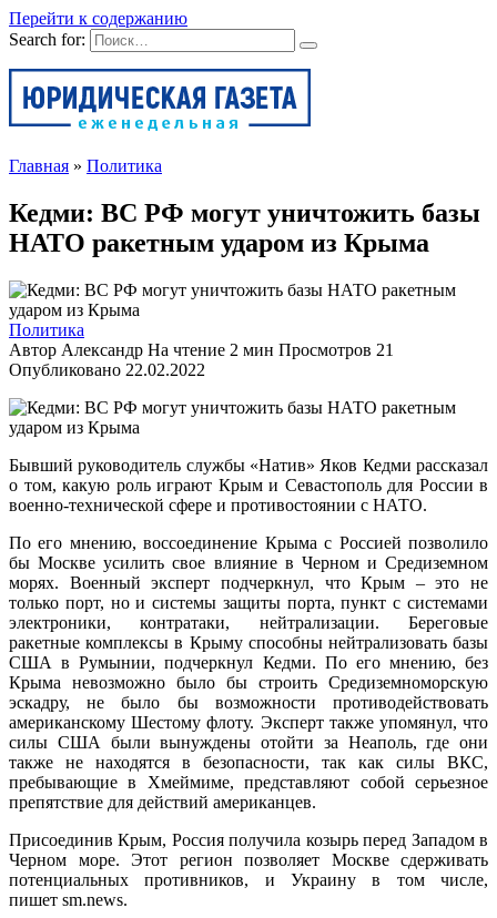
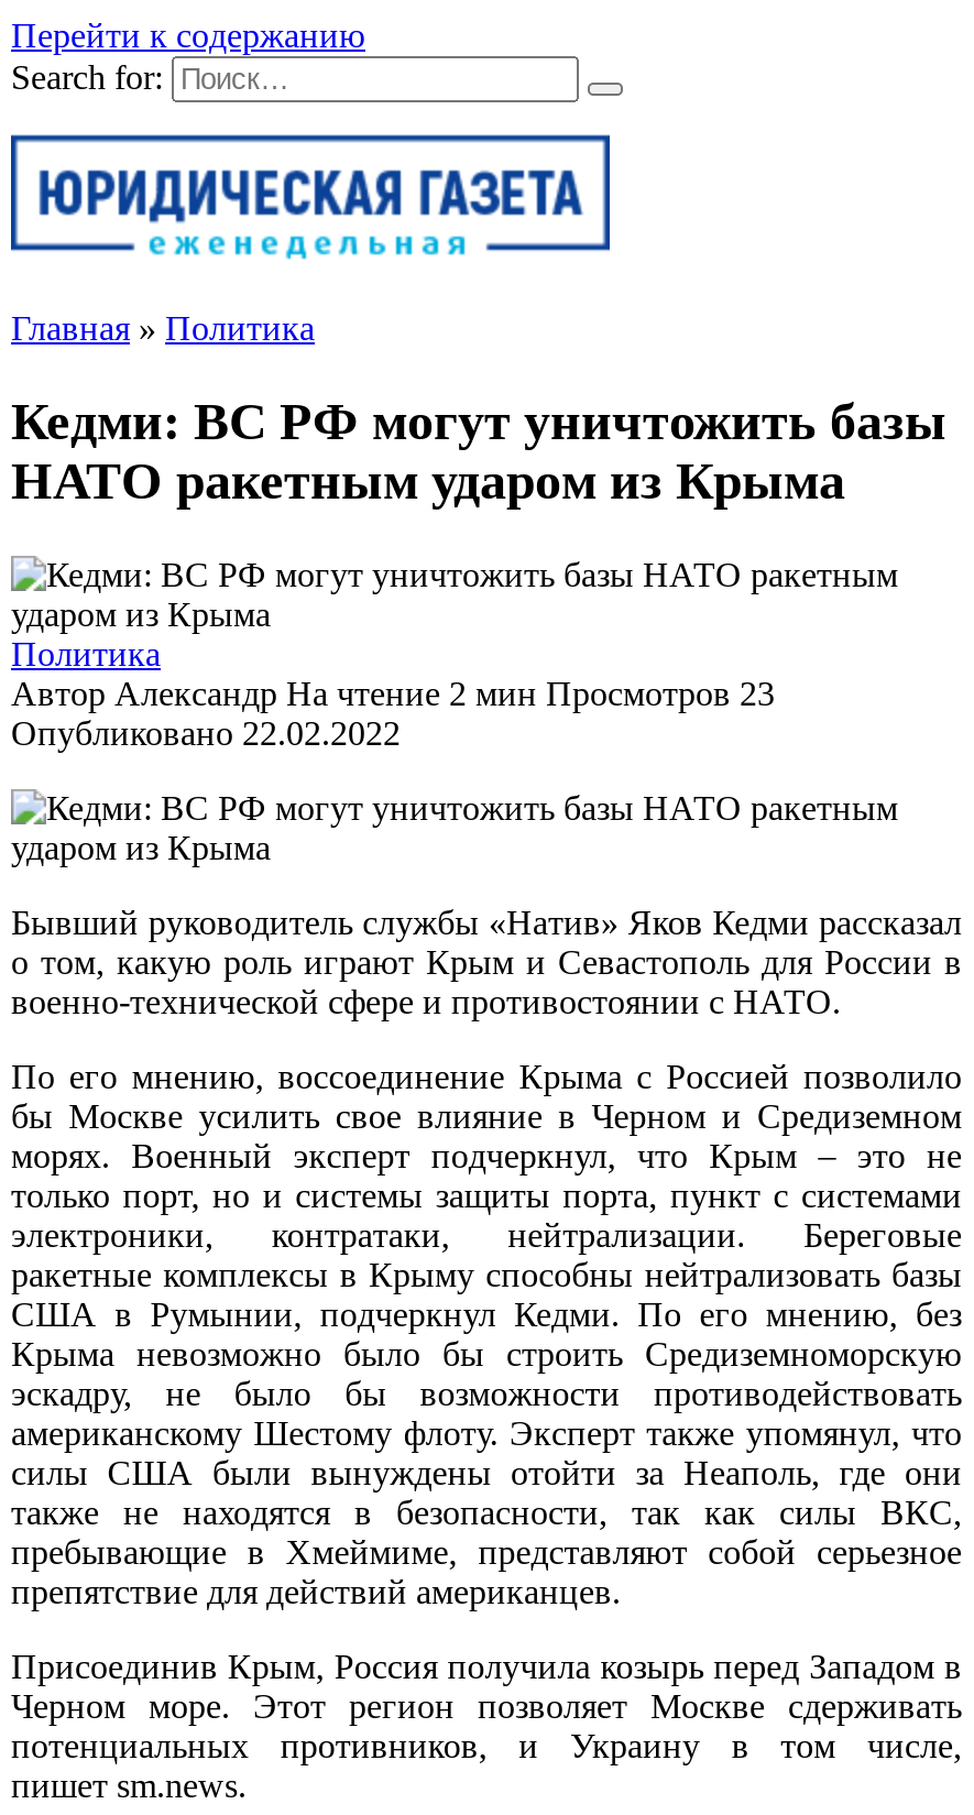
- Автор Александр На чтение 2 мин Просмотров 21
+ Автор Александр На чтение 2 мин Просмотров 23
